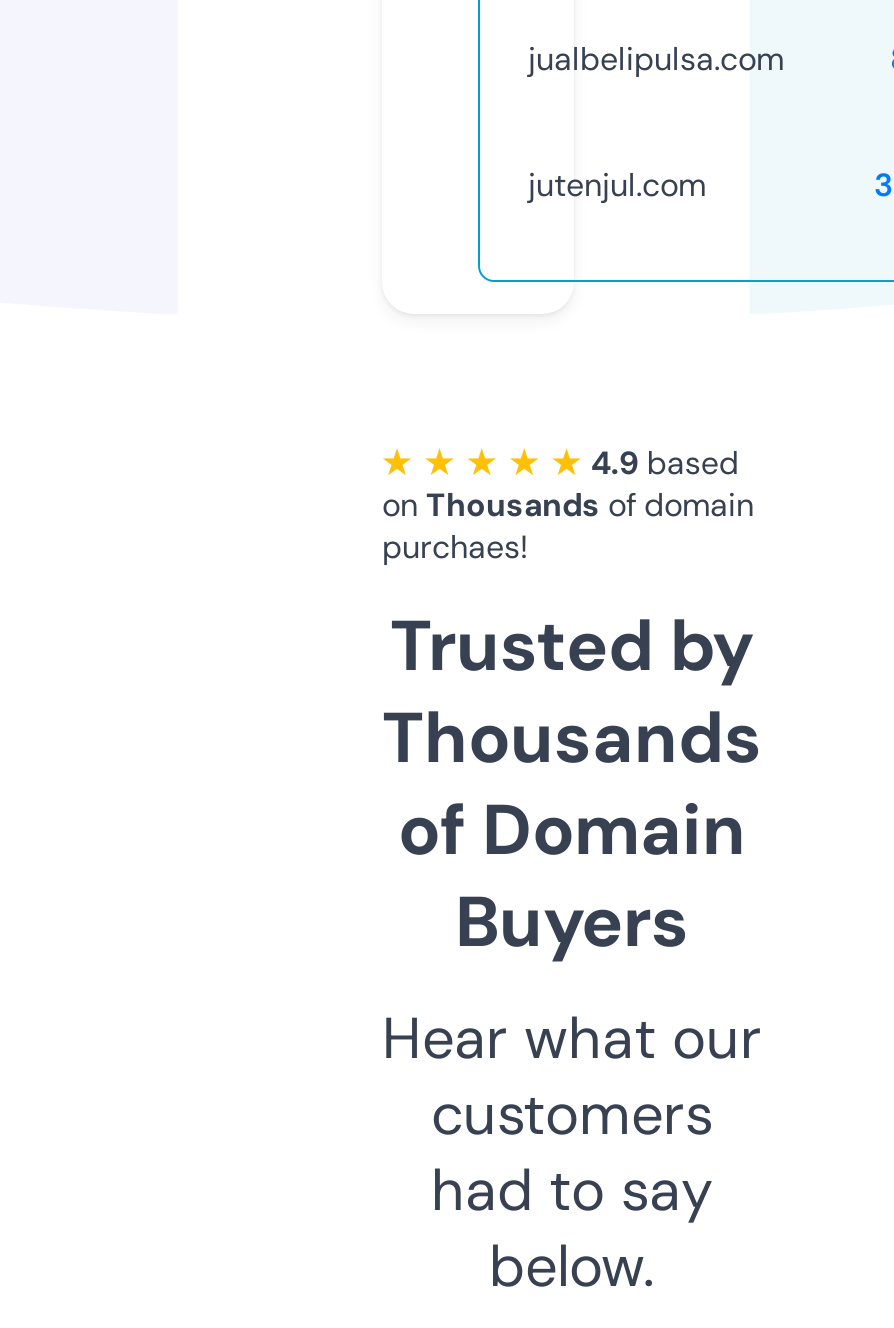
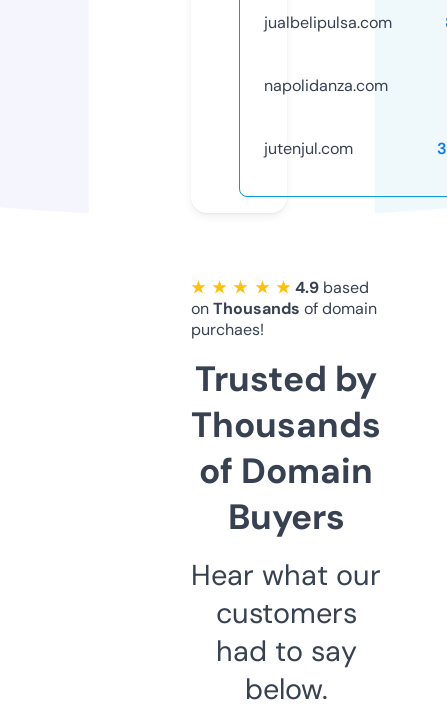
+ napolidanza.com
